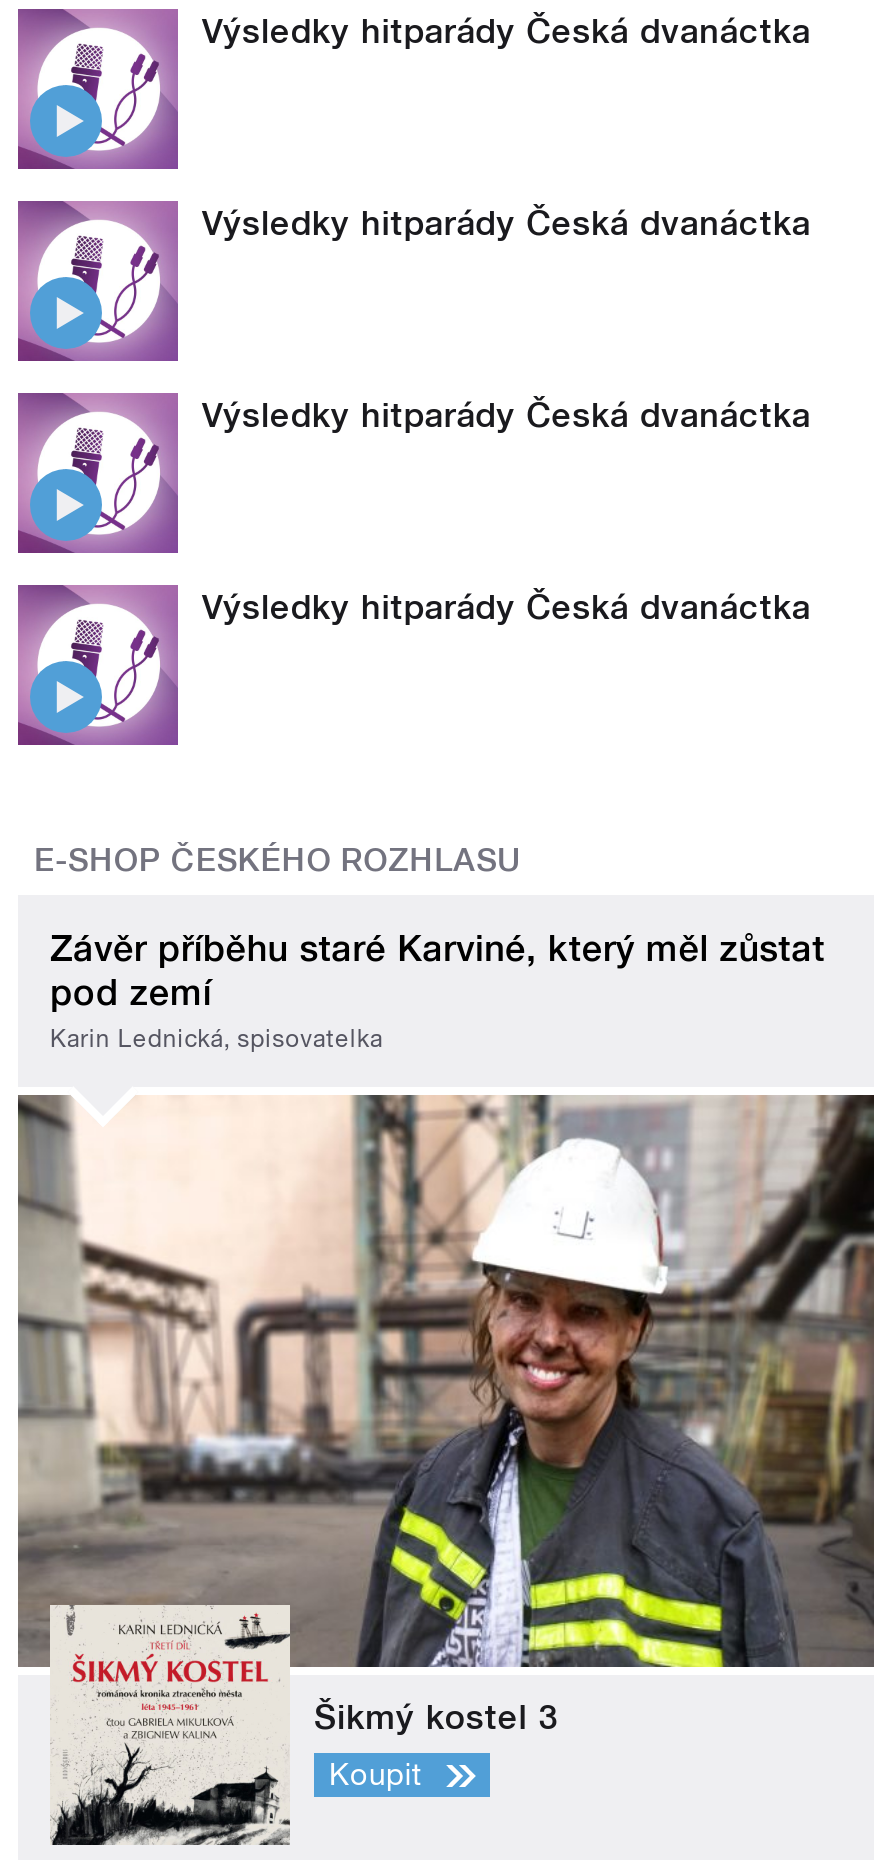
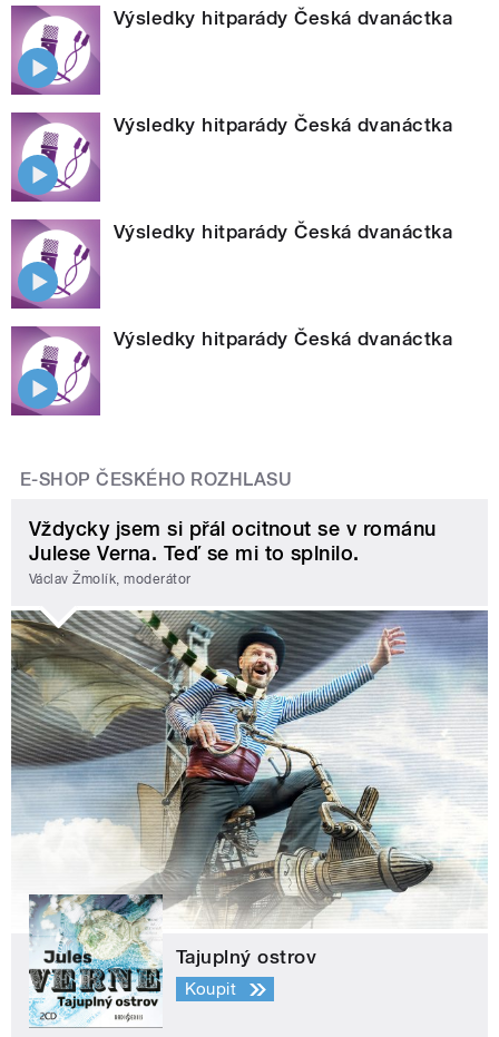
- Závěr příběhu staré Karviné, který měl zůstat
- pod zemí
- Karin Lednická, spisovatelka
+ Vždycky jsem si přál ocitnout se v románu
+ Julese Verna. Teď se mi to splnilo.
+ Václav Žmolík, moderátor

- [image]
- Šikmý kostel 3
+ [image]
+ Tajuplný ostrov
